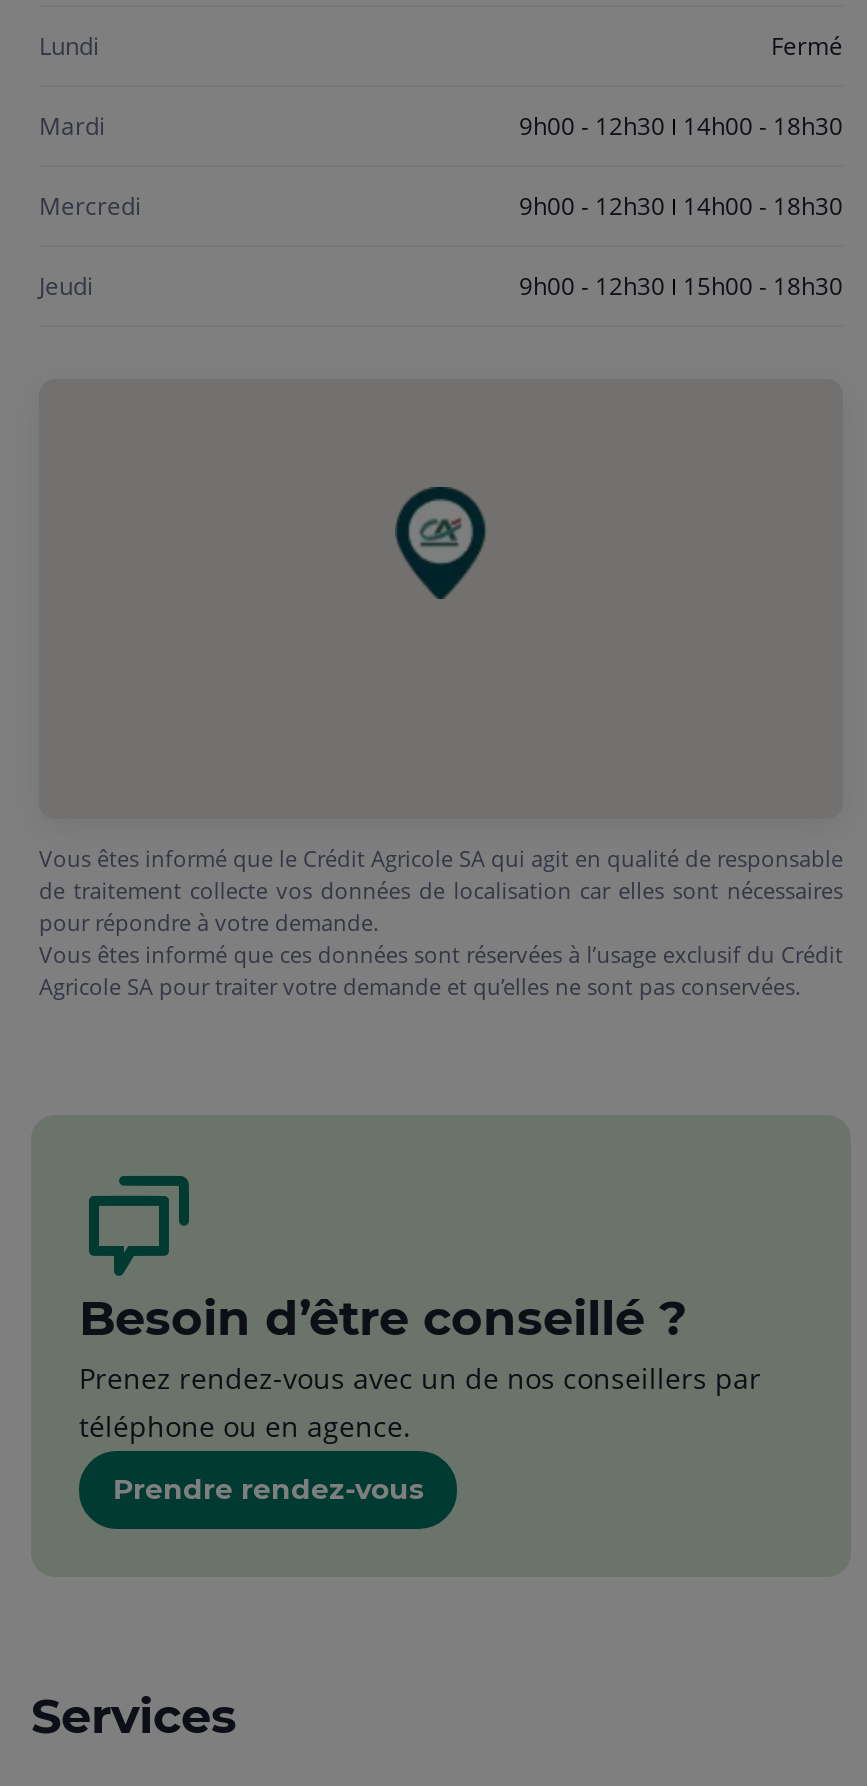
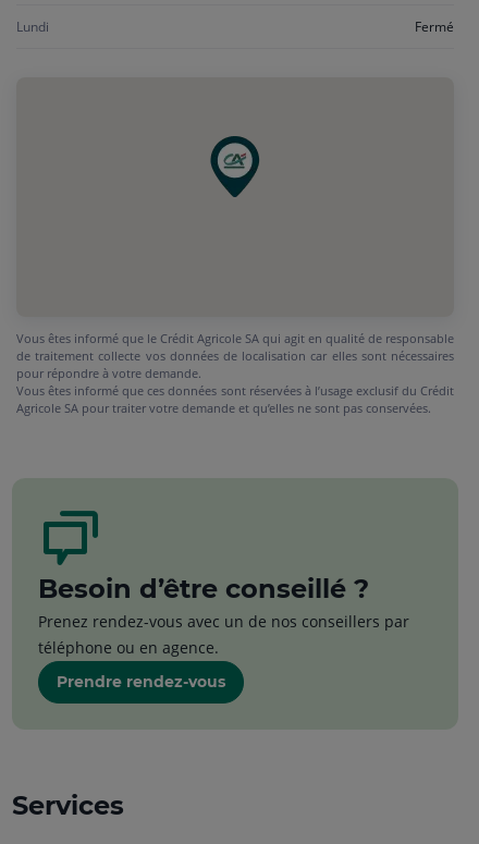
- Mardi
- 9h00 - 12h30 14h00 - 18h30
- Mercredi
- 9h00 - 12h30 14h00 - 18h30
- Jeudi
- 9h00 - 12h30 15h00 - 18h30
